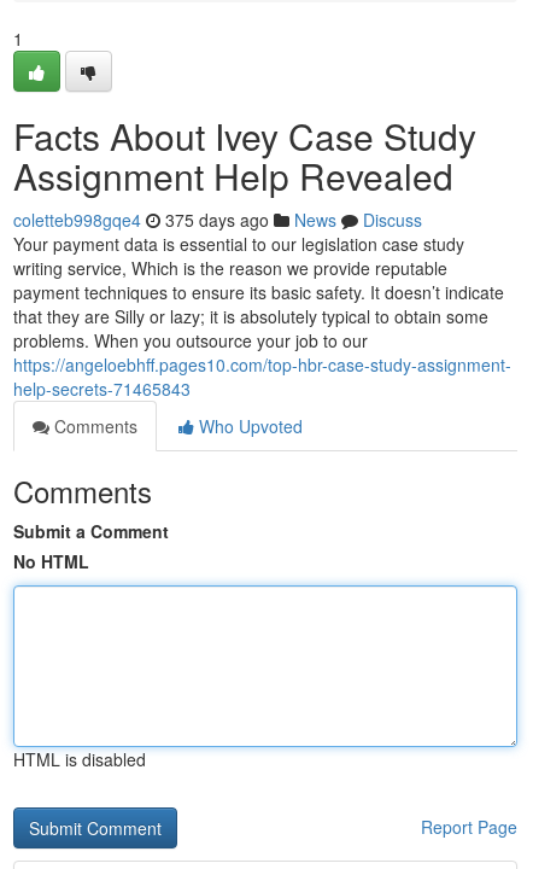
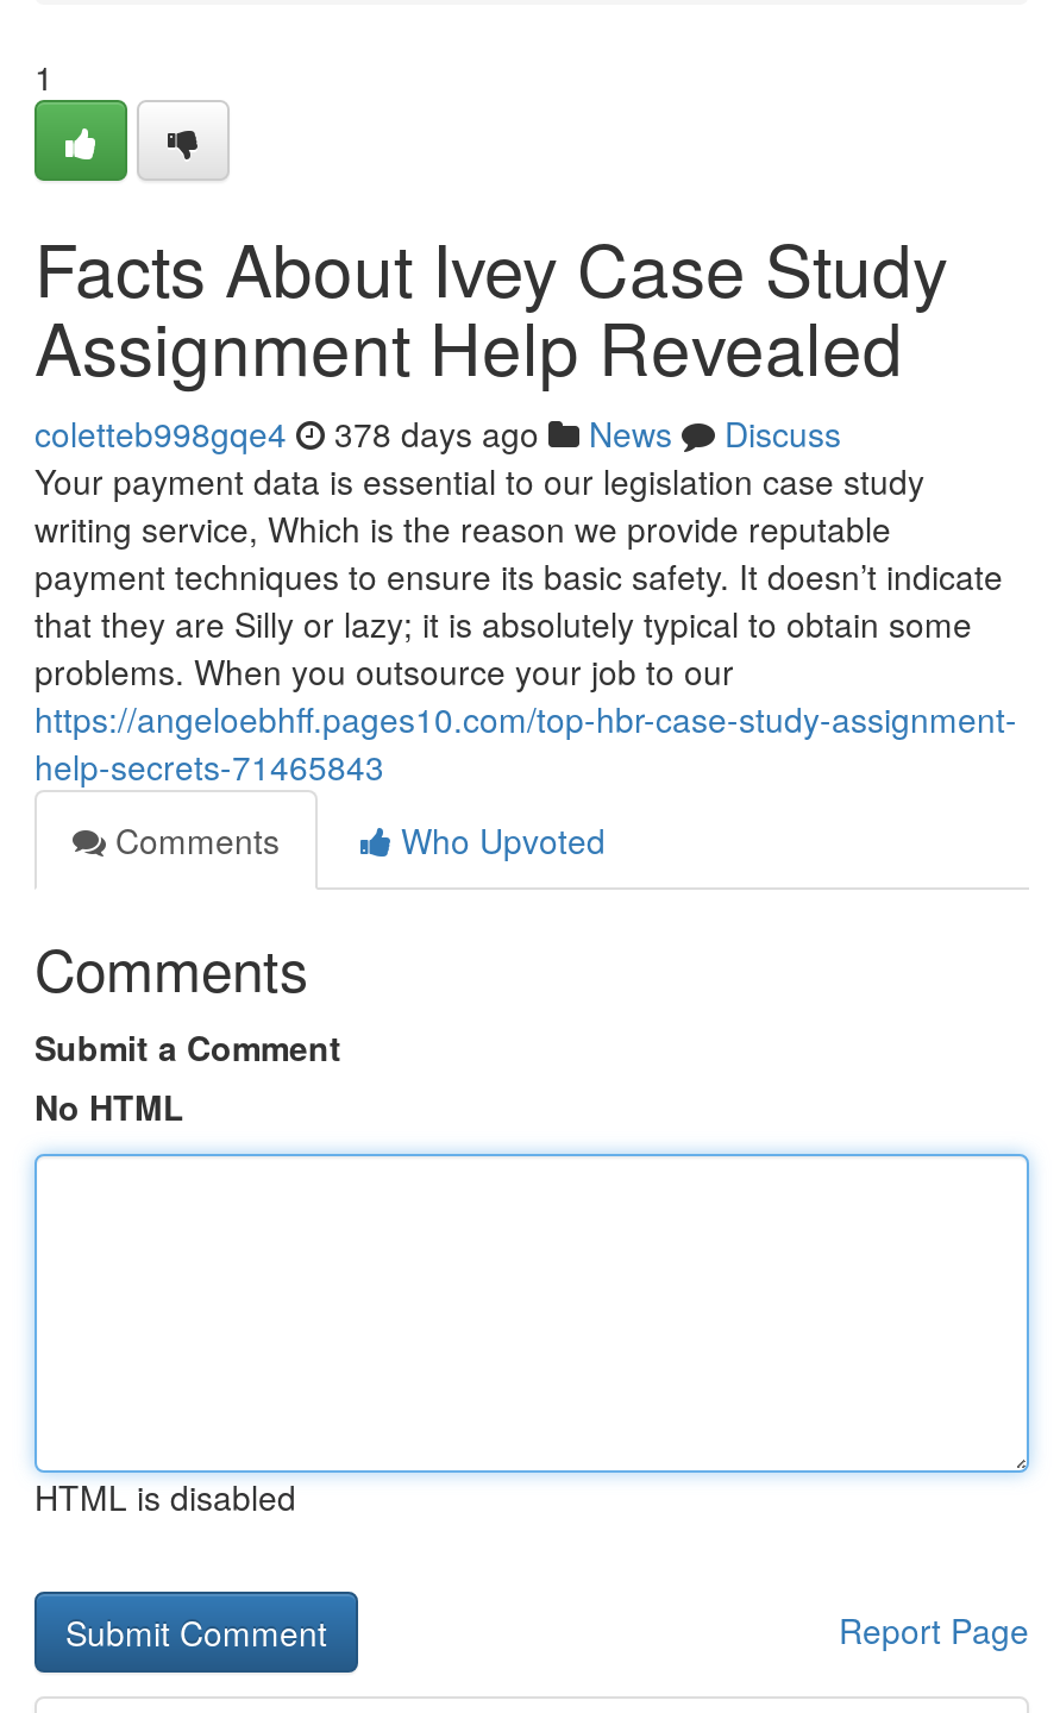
- coletteb998gqe4 375 days ago News Discuss
+ coletteb998gqe4 378 days ago News Discuss
